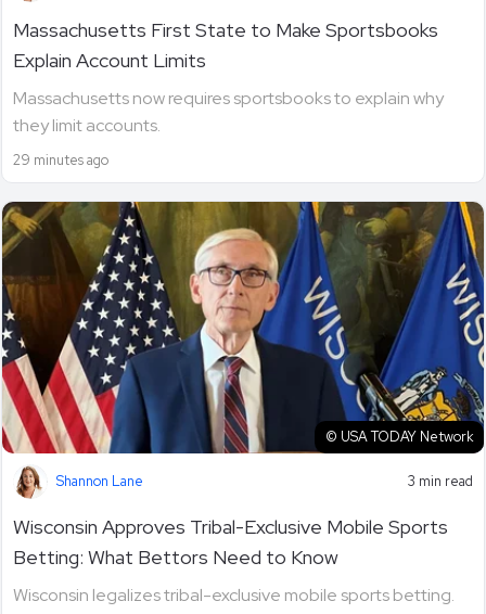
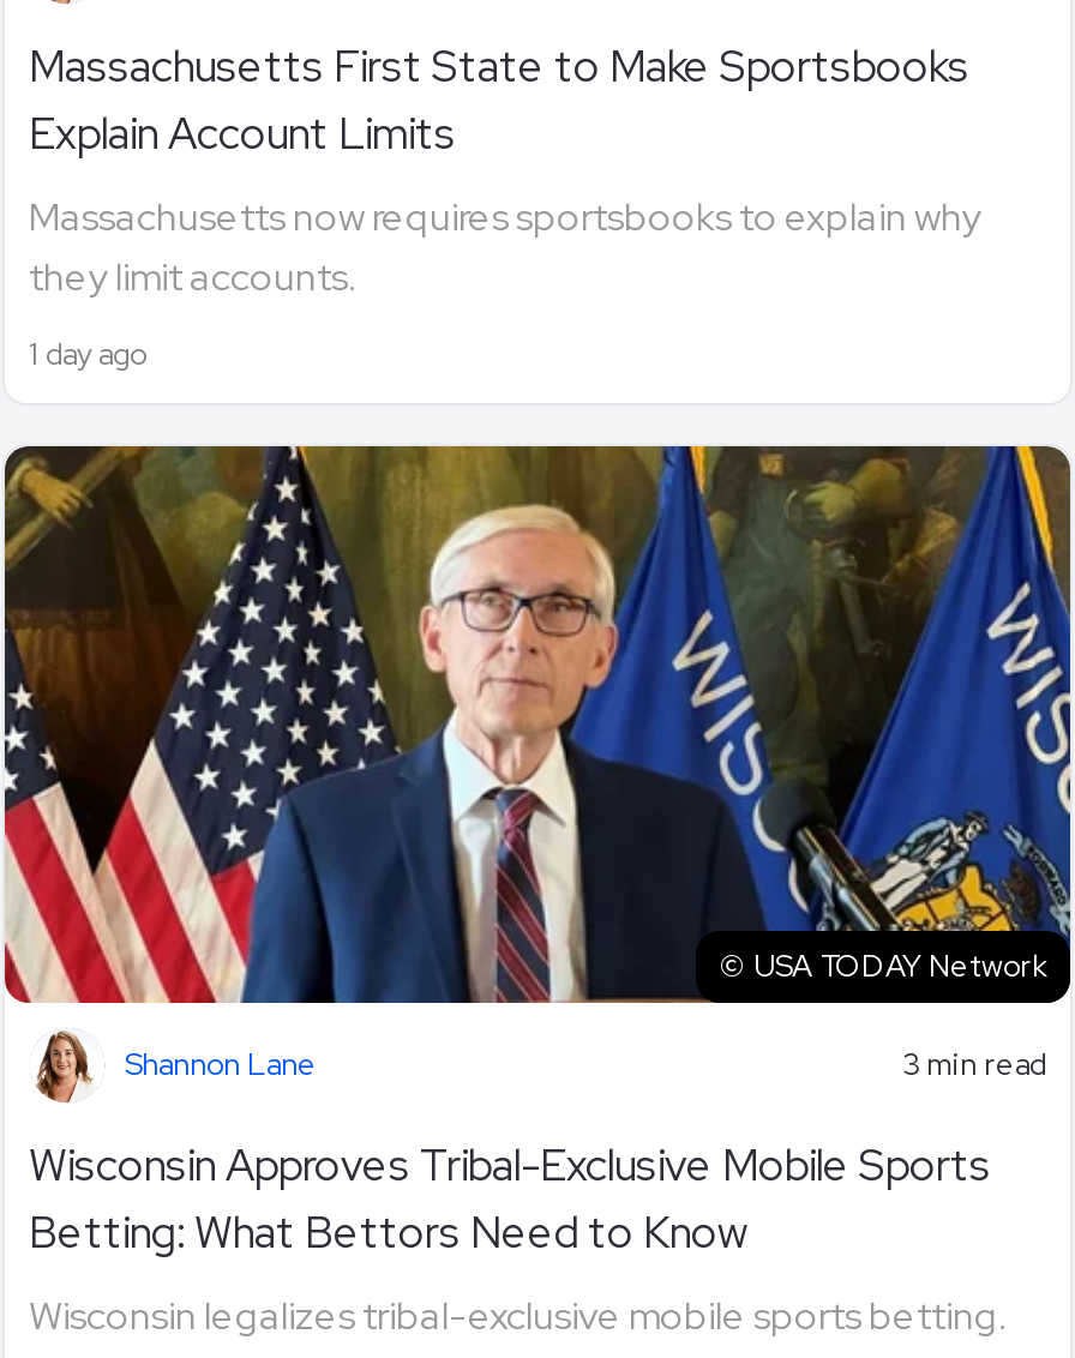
- 29 minutes ago
+ 1 day ago
